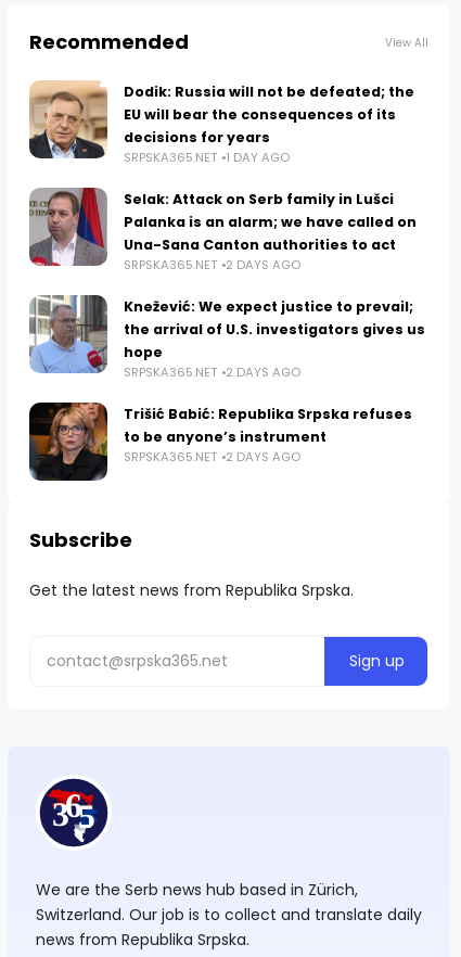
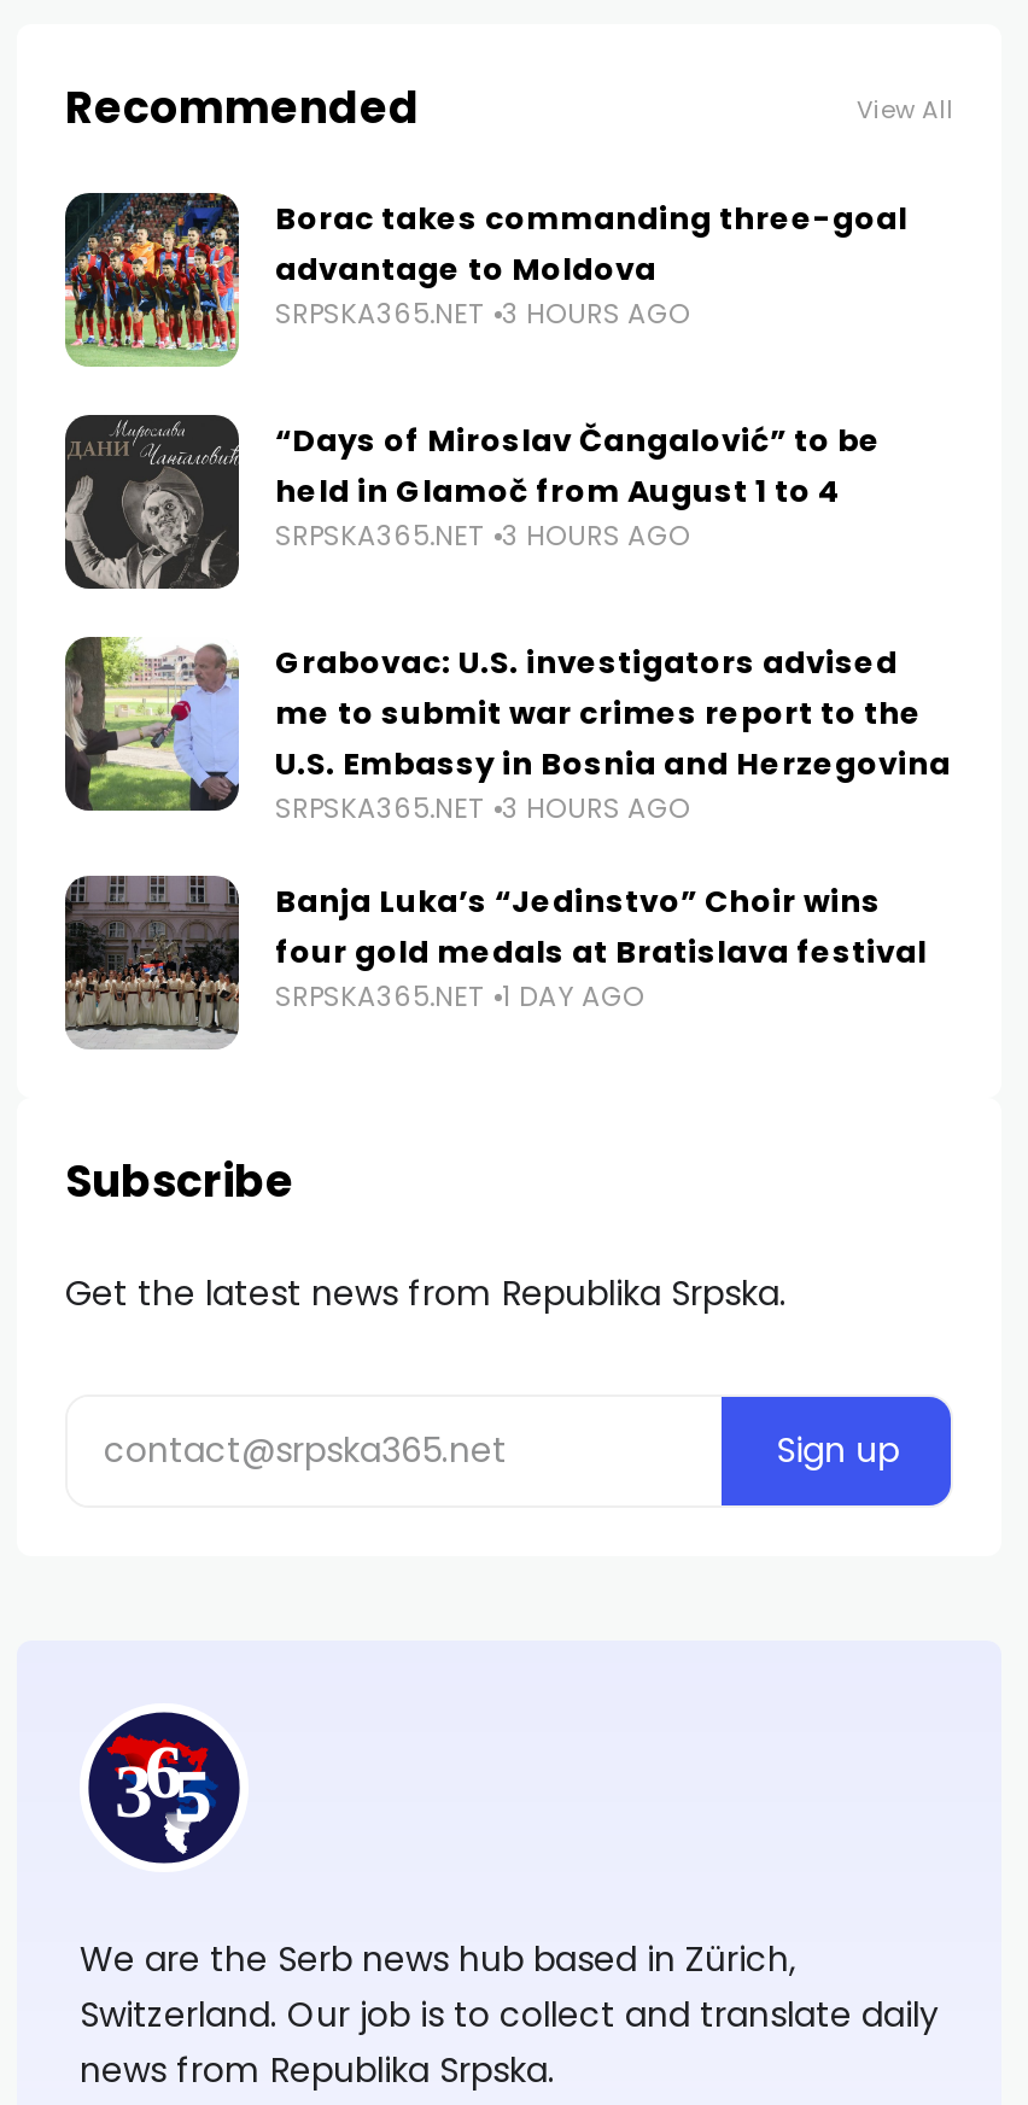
- [image]
- Dodik: Russia will not be defeated; the
- EU will bear the consequences of its
- decisions for years
+ [image]
+ Borac takes commanding three-goal
+ advantage to Moldova
+ SRPSKA365.NET 3 HOURS AGO
+ “Days of Miroslav Čangalović” to be
+ held in Glamoč from August 1 to 4
+ SRPSKA365.NET 3 HOURS AGO
+ Grabovac: U.S. investigators advised
+ me to submit war crimes report to the
+ U.S. Embassy in Bosnia and Herzegovina
+ SRPSKA365.NET 3 HOURS AGO
+ Banja Luka’s “Jedinstvo” Choir wins
+ four gold medals at Bratislava festival

moved down: SRPSKA365.NET 1 DAY AGO

- [image]
+ [image]

- Selak: Attack on Serb family in Lušci
- Palanka is an alarm; we have called on
- Una-Sana Canton authorities to act
- SRPSKA365.NET 2 DAYS AGO
- Knežević: We expect justice to prevail;
- the arrival of U.S. investigators gives us
- hope
- SRPSKA365.NET 2 DAYS AGO
- Trišić Babić: Republika Srpska refuses
- to be anyone’s instrument
- SRPSKA365.NET 2 DAYS AGO

- [image]
+ [image]

- [image]
+ [image]
